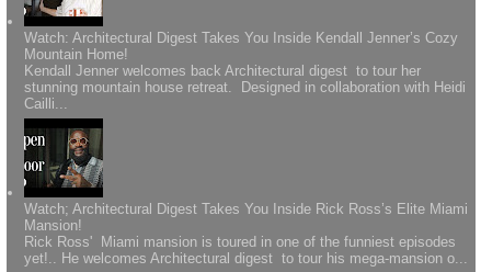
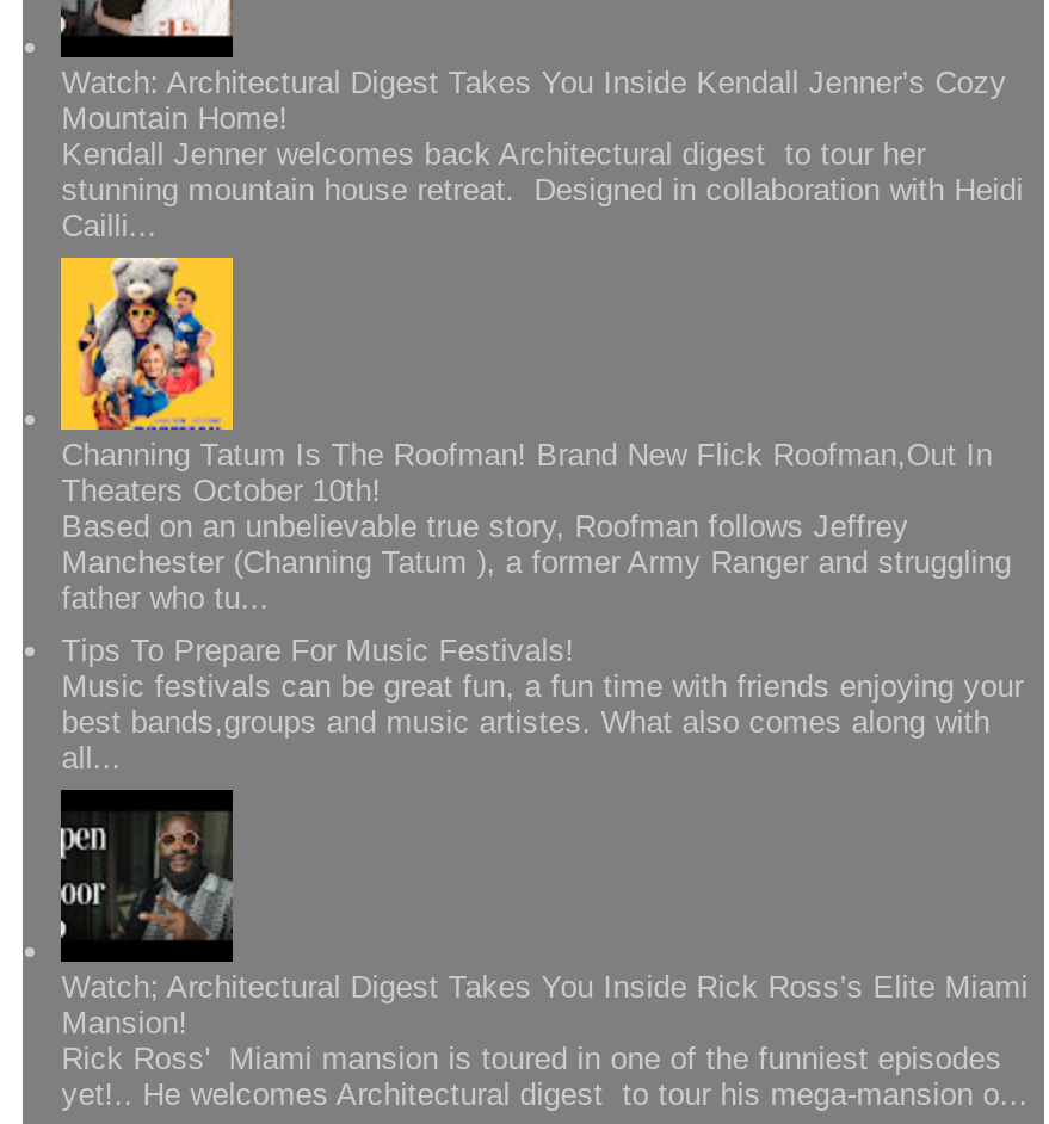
+ [image]
+ Channing Tatum Is The Roofman! Brand New Flick Roofman,Out In
+ Theaters October 10th!
+ Based on an unbelievable true story, Roofman follows Jeffrey
+ Manchester (Channing Tatum ), a former Army Ranger and struggling
+ father who tu...
+ Tips To Prepare For Music Festivals!
+ Music festivals can be great fun, a fun time with friends enjoying your
+ best bands,groups and music artistes. What also comes along with
+ all...
